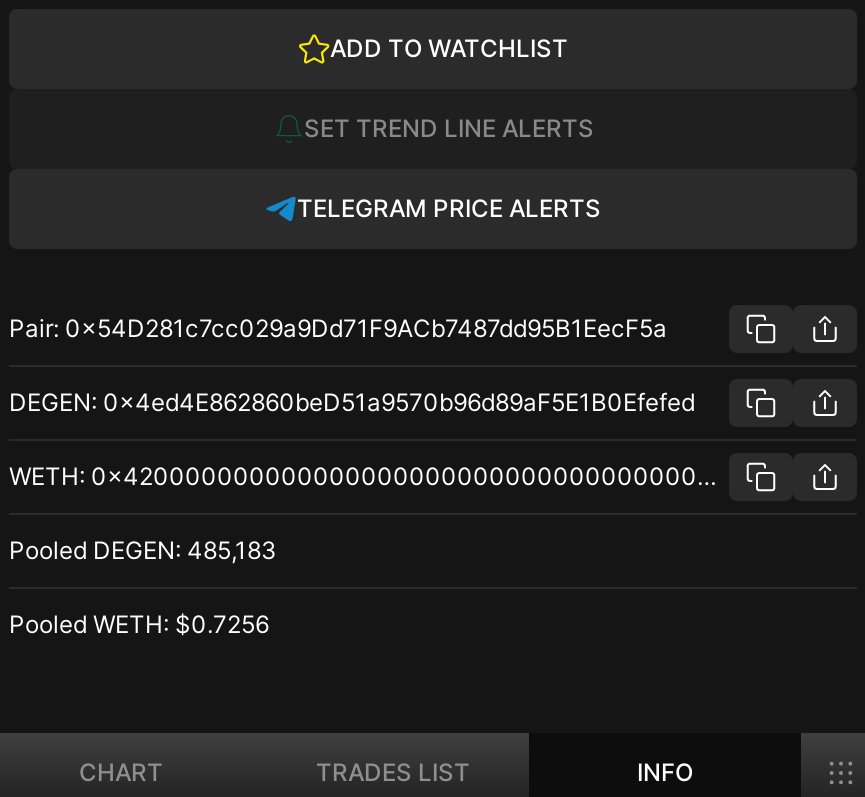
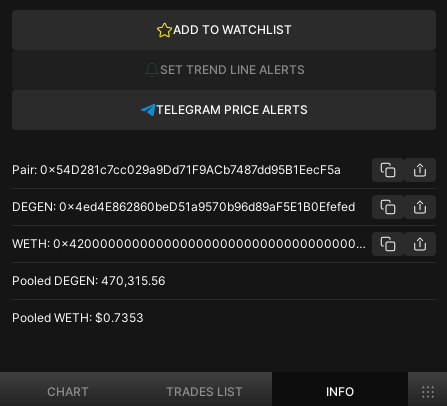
- Pooled DEGEN: 485,183
+ Pooled DEGEN: 470,315.56

- Pooled WETH: $0.7256
+ Pooled WETH: $0.7353
